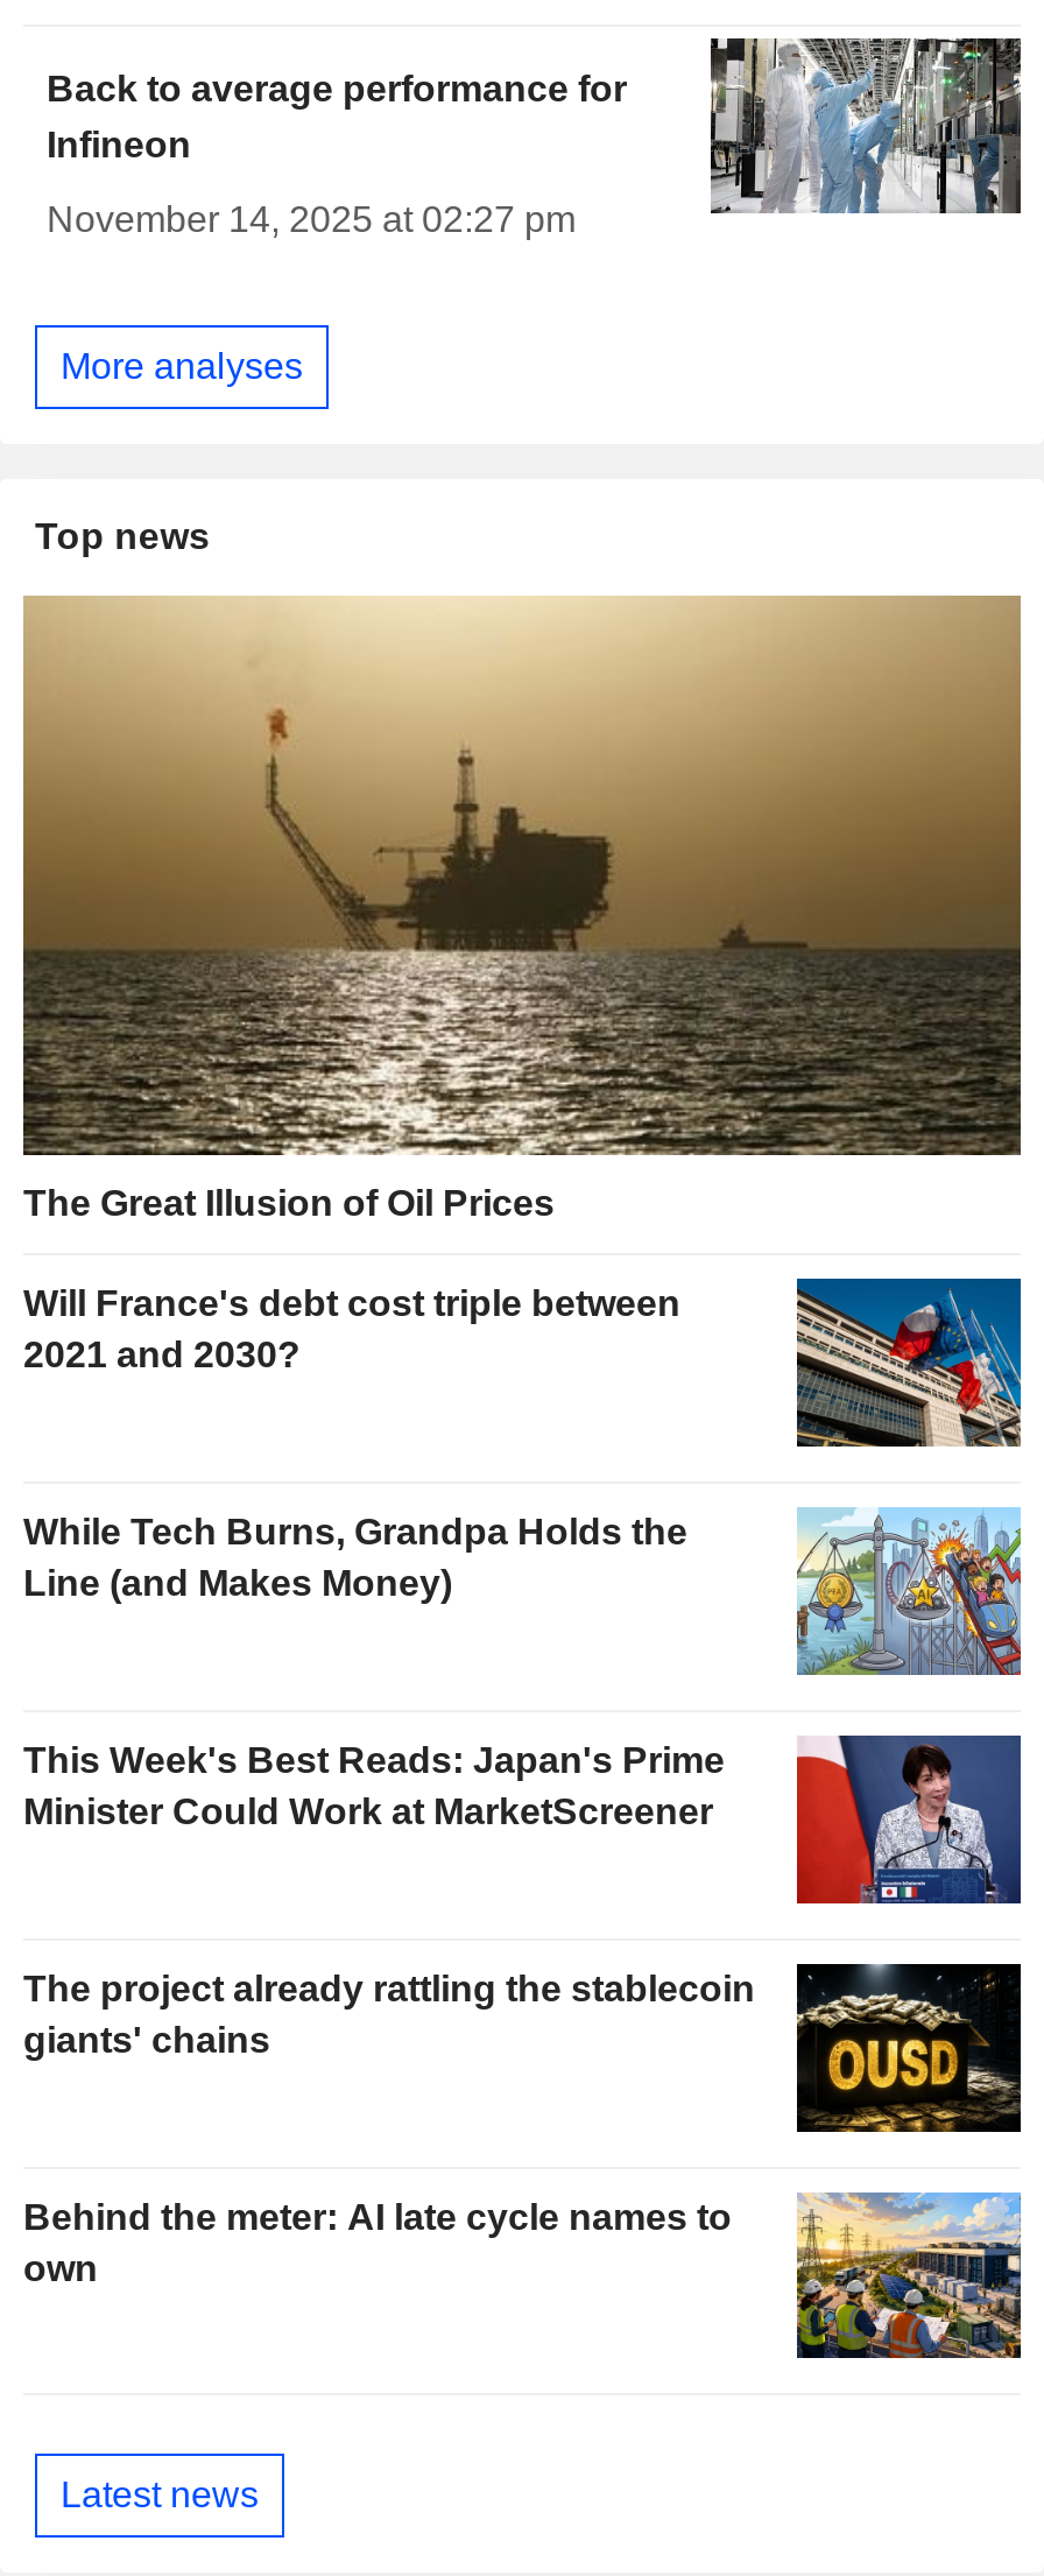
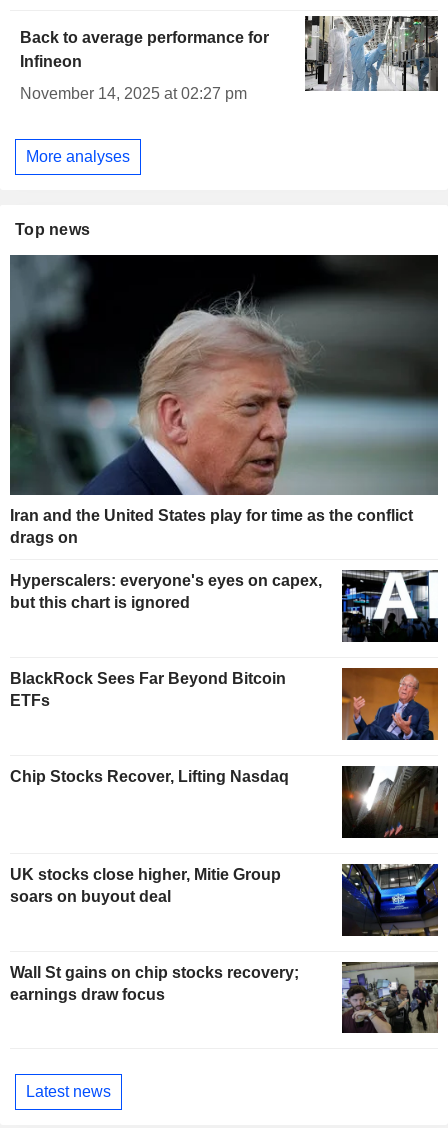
- [image]
- The Great Illusion of Oil Prices
+ [image]
+ Iran and the United States play for time as the conflict
+ drags on

- Will France's debt cost triple between
- 2021 and 2030?
+ Hyperscalers: everyone's eyes on capex,
+ but this chart is ignored

- [image]
+ [image]

- While Tech Burns, Grandpa Holds the
- Line (and Makes Money)
+ BlackRock Sees Far Beyond Bitcoin
+ ETFs

- [image]
+ [image]

- This Week's Best Reads: Japan's Prime
- Minister Could Work at MarketScreener
+ Chip Stocks Recover, Lifting Nasdaq

- [image]
+ [image]

- The project already rattling the stablecoin
- giants' chains
+ UK stocks close higher, Mitie Group
+ soars on buyout deal

- [image]
+ [image]

- Behind the meter: AI late cycle names to
- own
+ Wall St gains on chip stocks recovery;
+ earnings draw focus

- [image]
+ [image]
